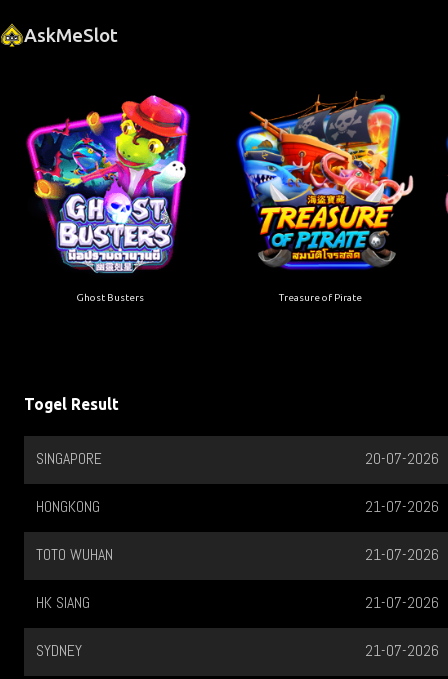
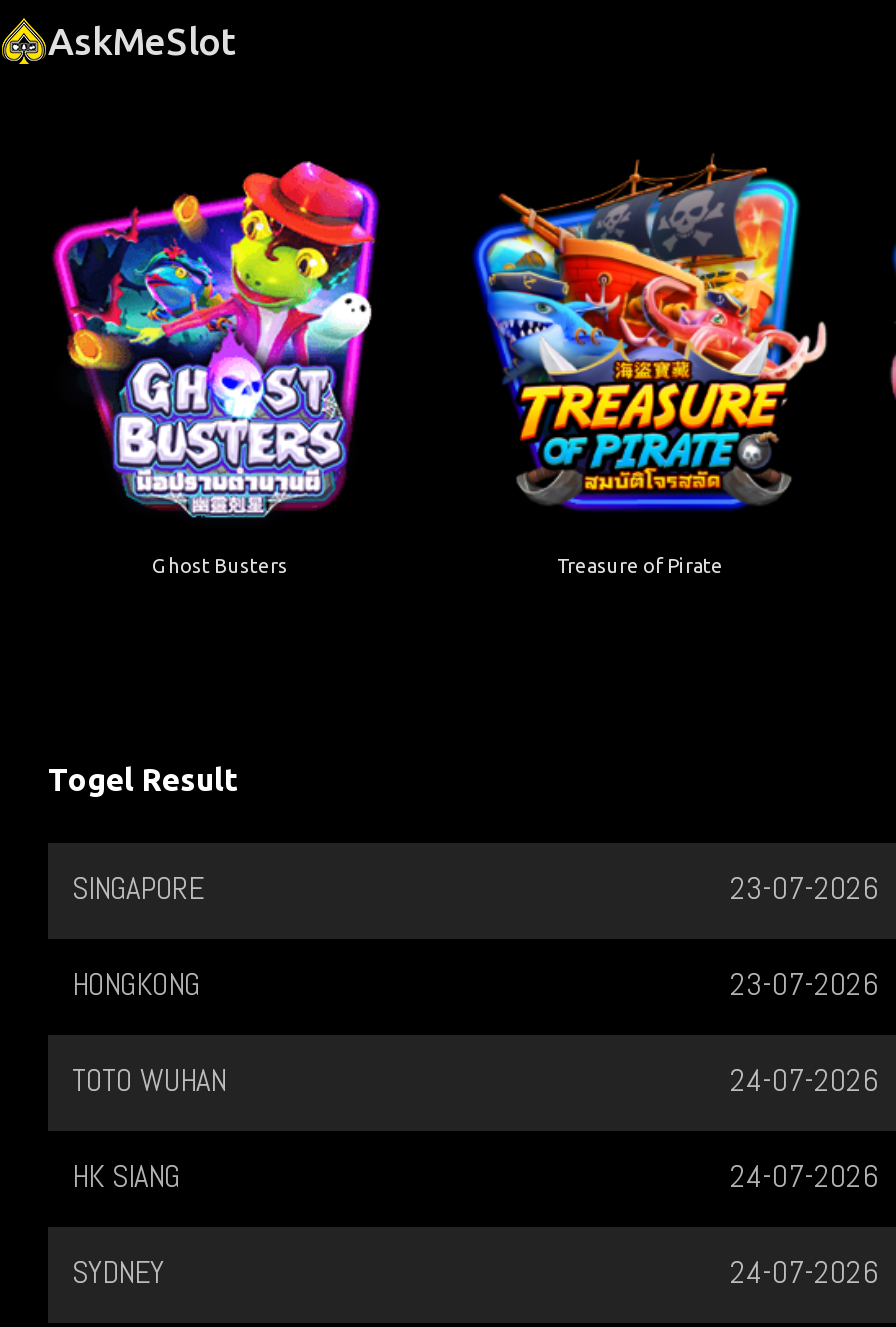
- 20-07-2026
+ 23-07-2026

- 21-07-2026
+ 23-07-2026

- 21-07-2026
+ 24-07-2026

- 21-07-2026
+ 24-07-2026

- 21-07-2026
+ 24-07-2026
